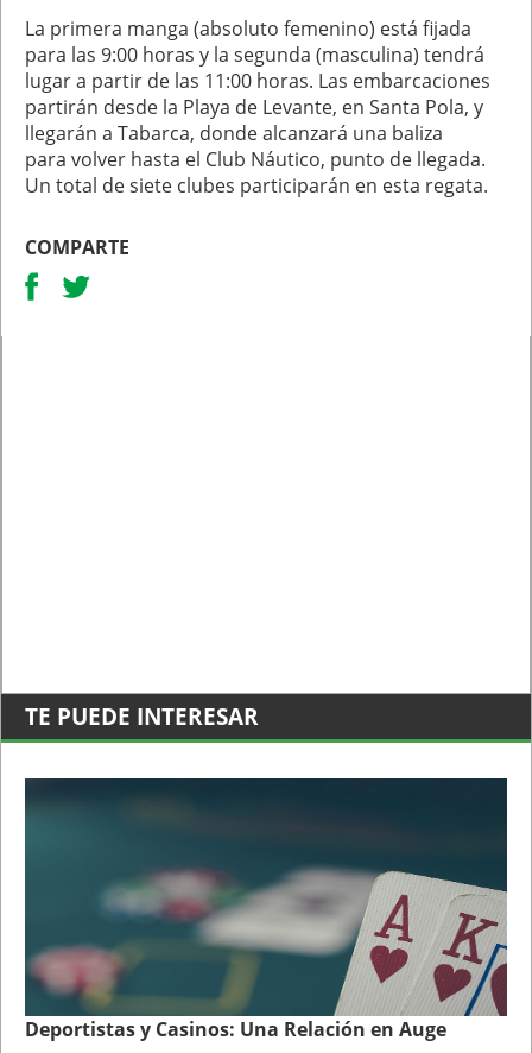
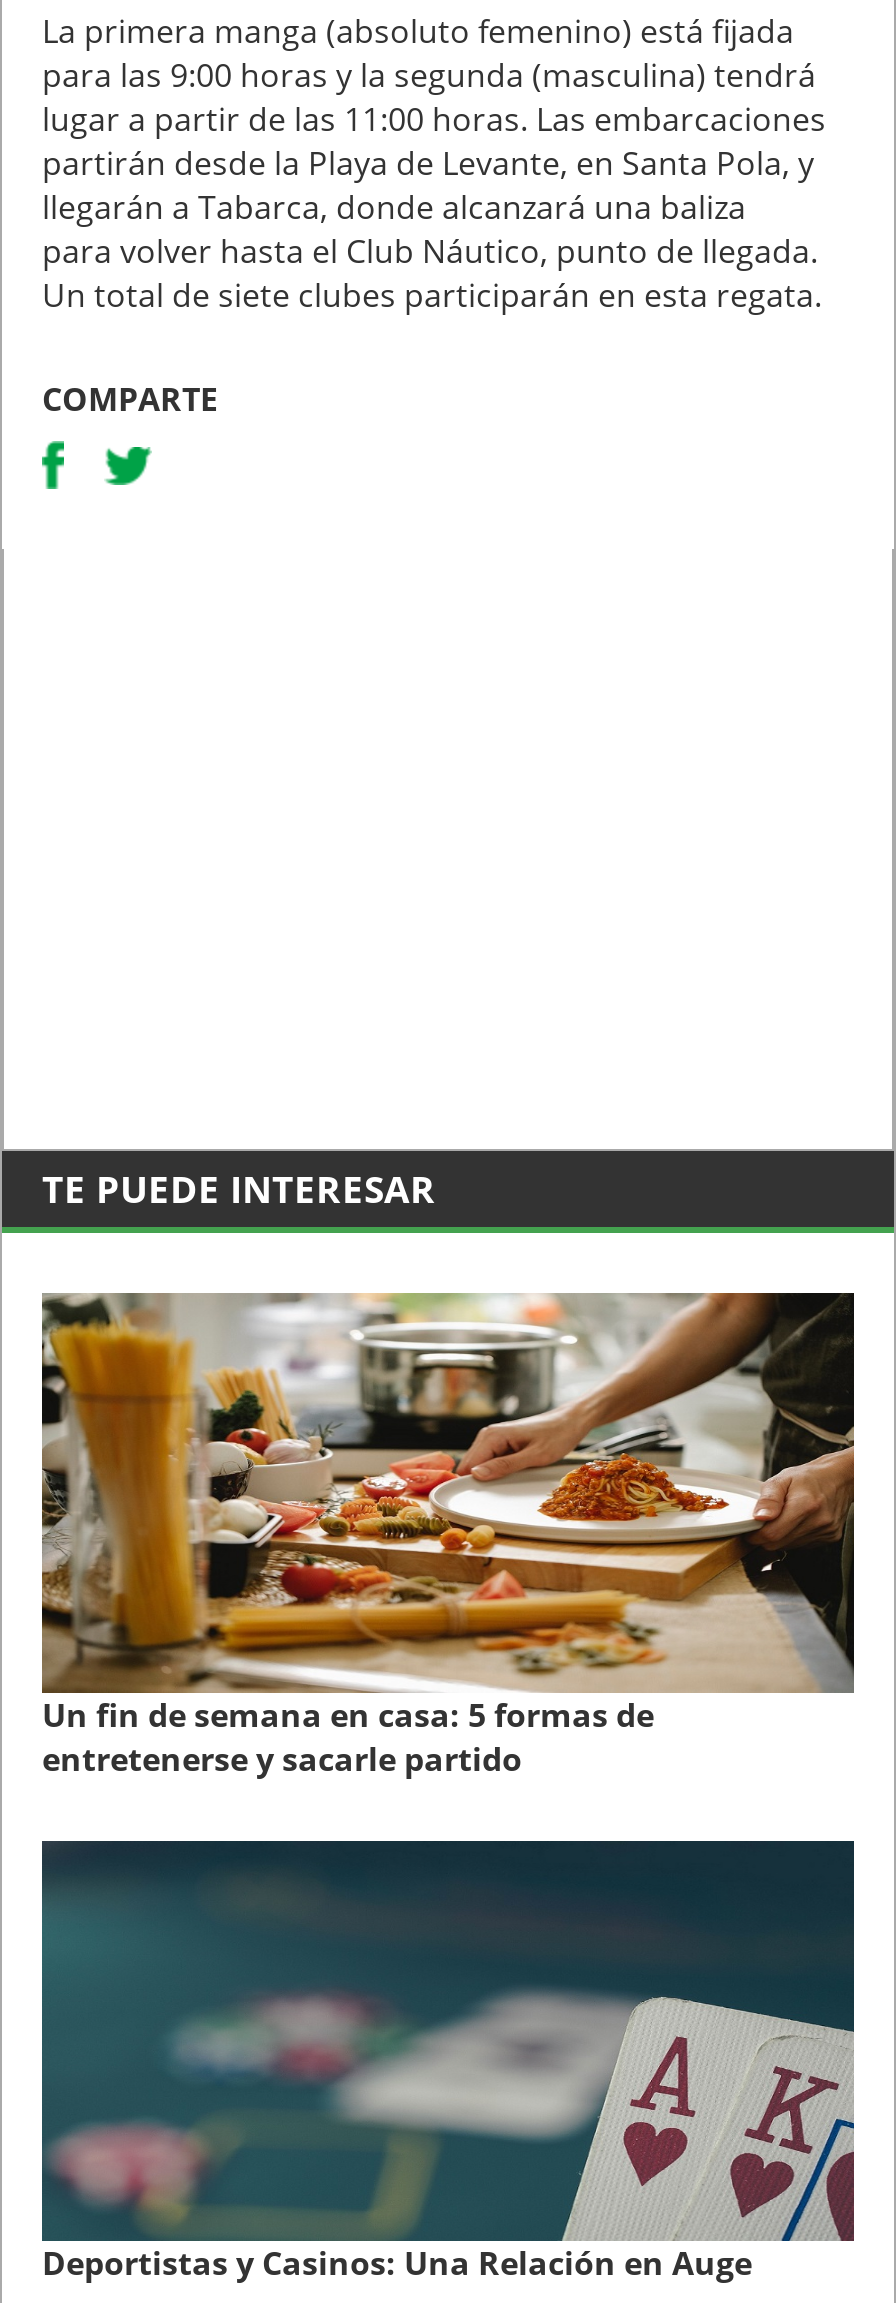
+ [image]
+ Un fin de semana en casa: 5 formas de
+ entretenerse y sacarle partido
